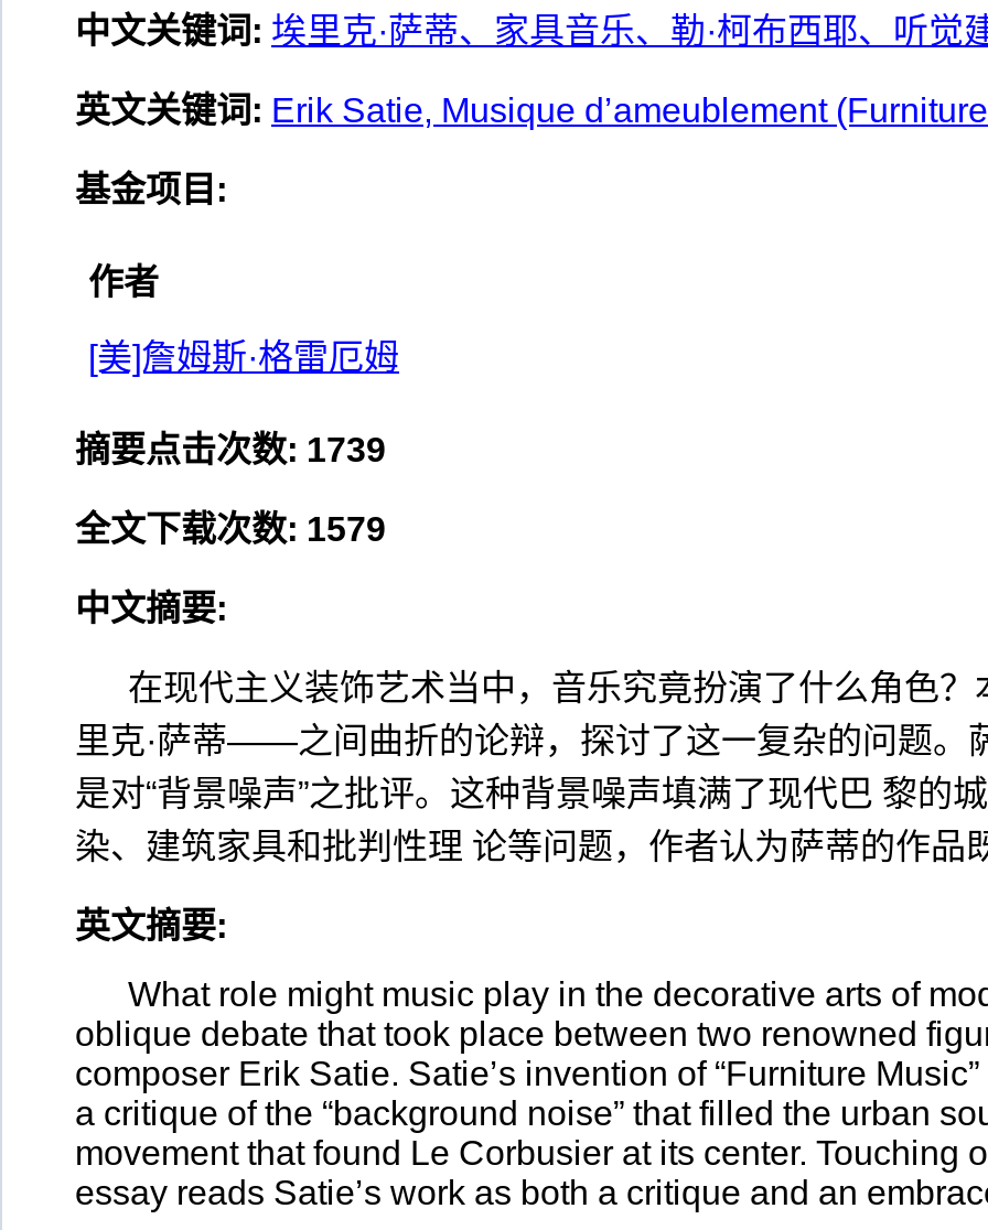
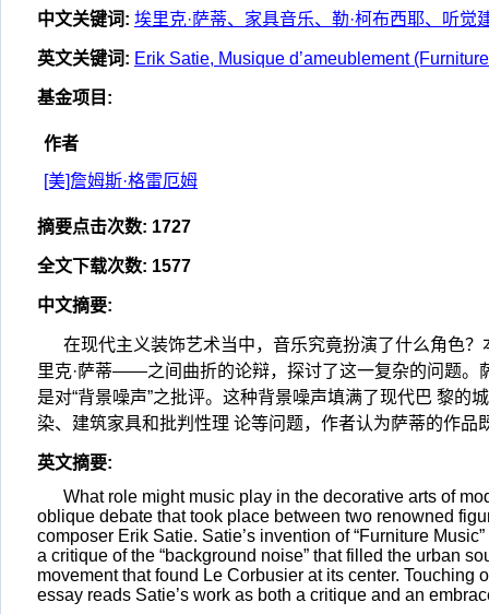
- 摘要点击次数: 1739
+ 摘要点击次数: 1727

- 全文下载次数: 1579
+ 全文下载次数: 1577
